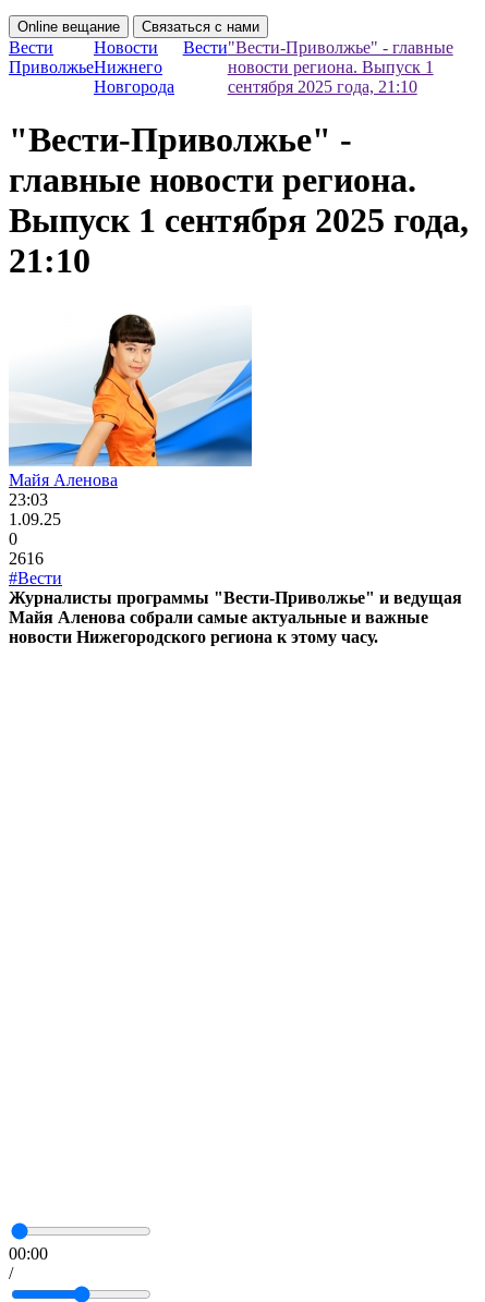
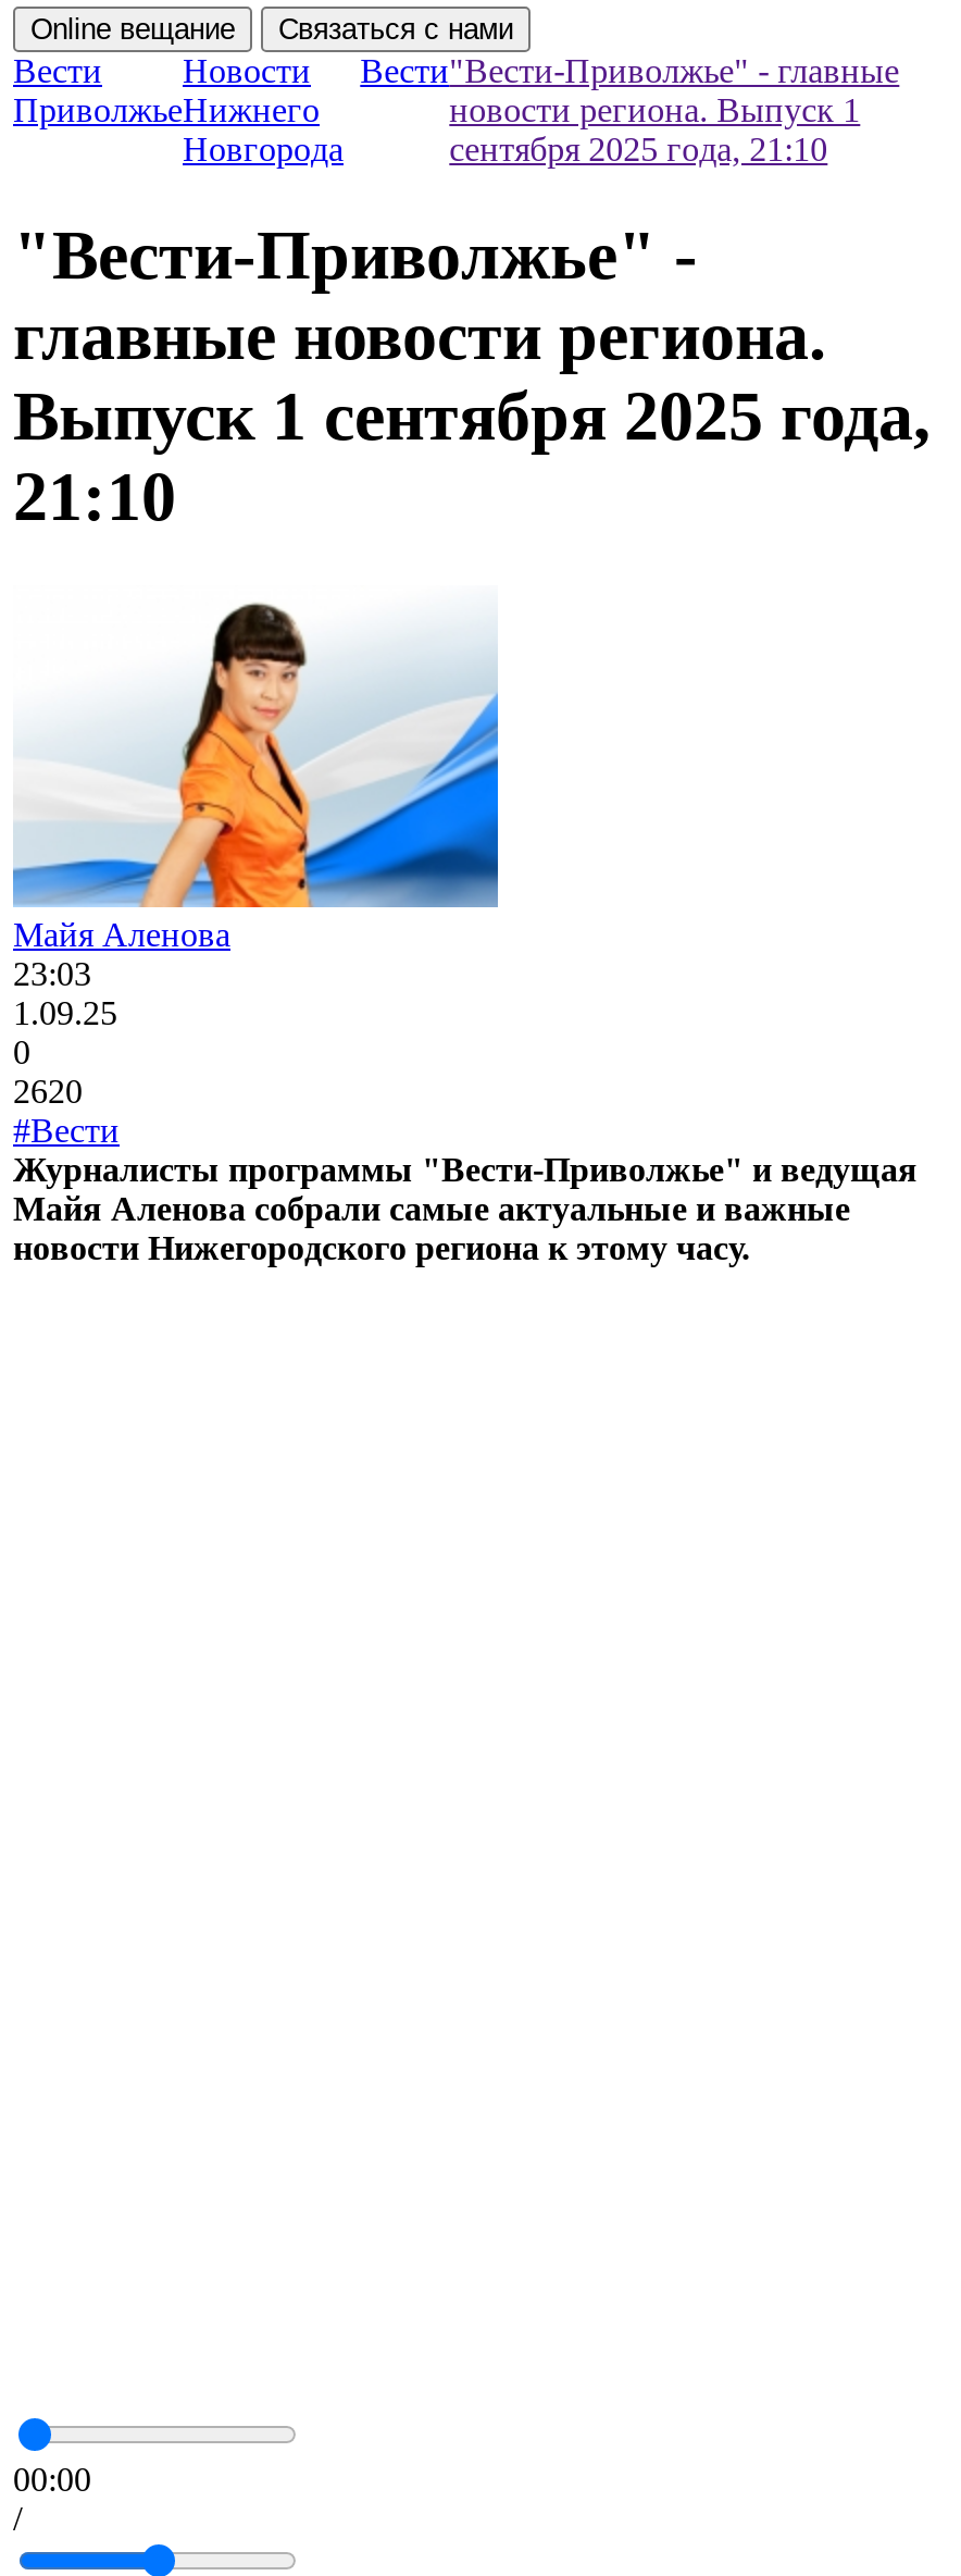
- 2616
+ 2620
